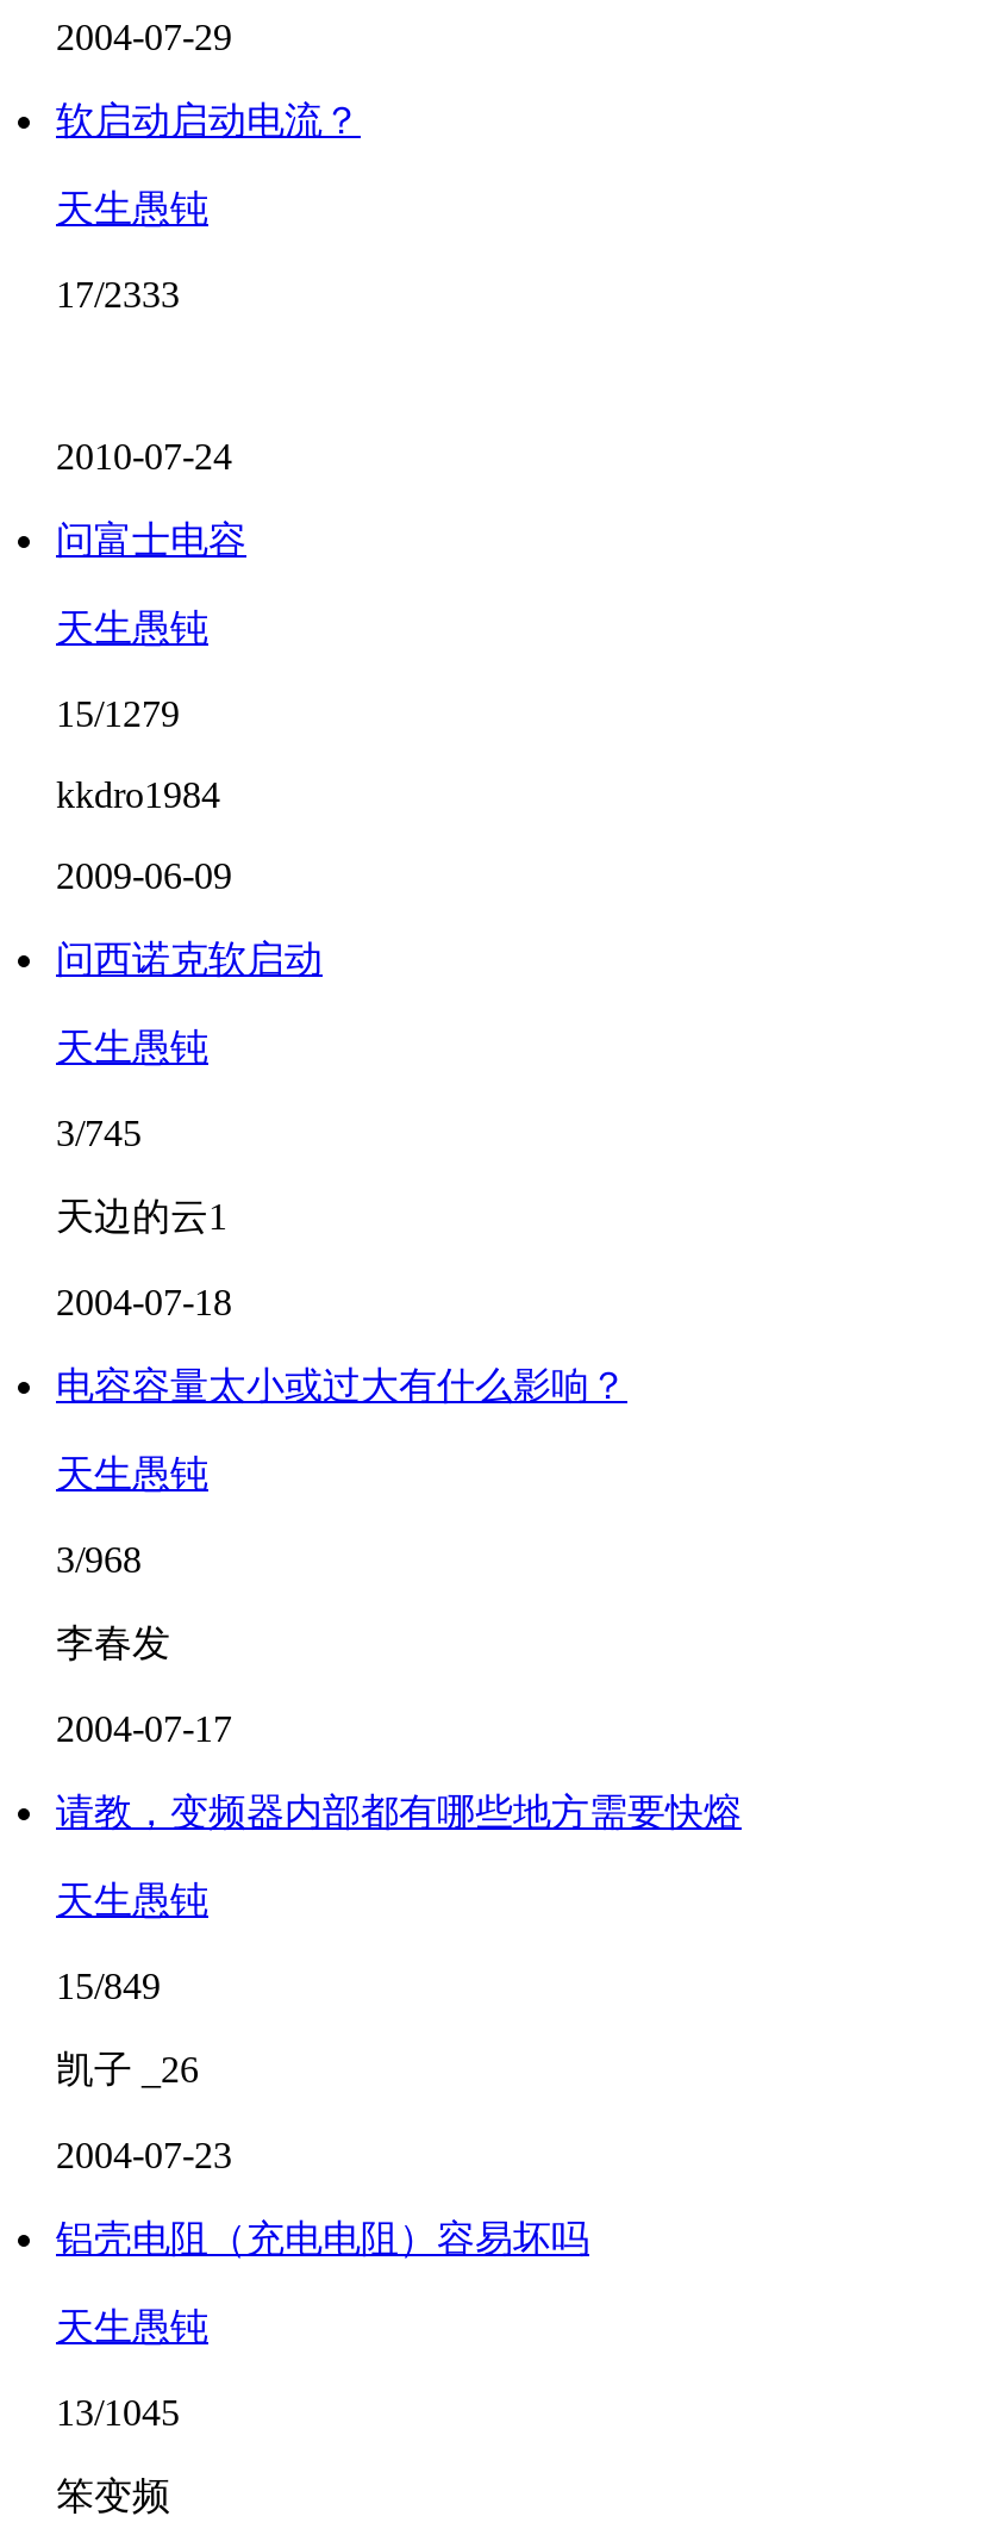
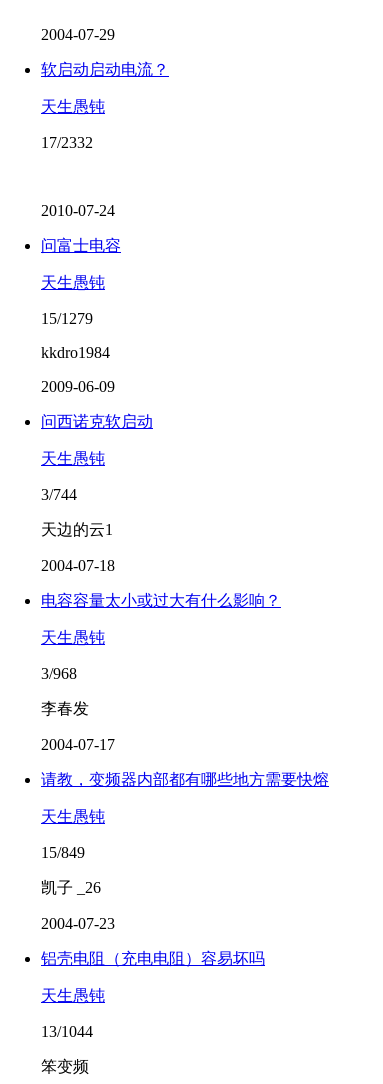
- 17/2333
+ 17/2332

- 3/745
+ 3/744

- 13/1045
+ 13/1044
